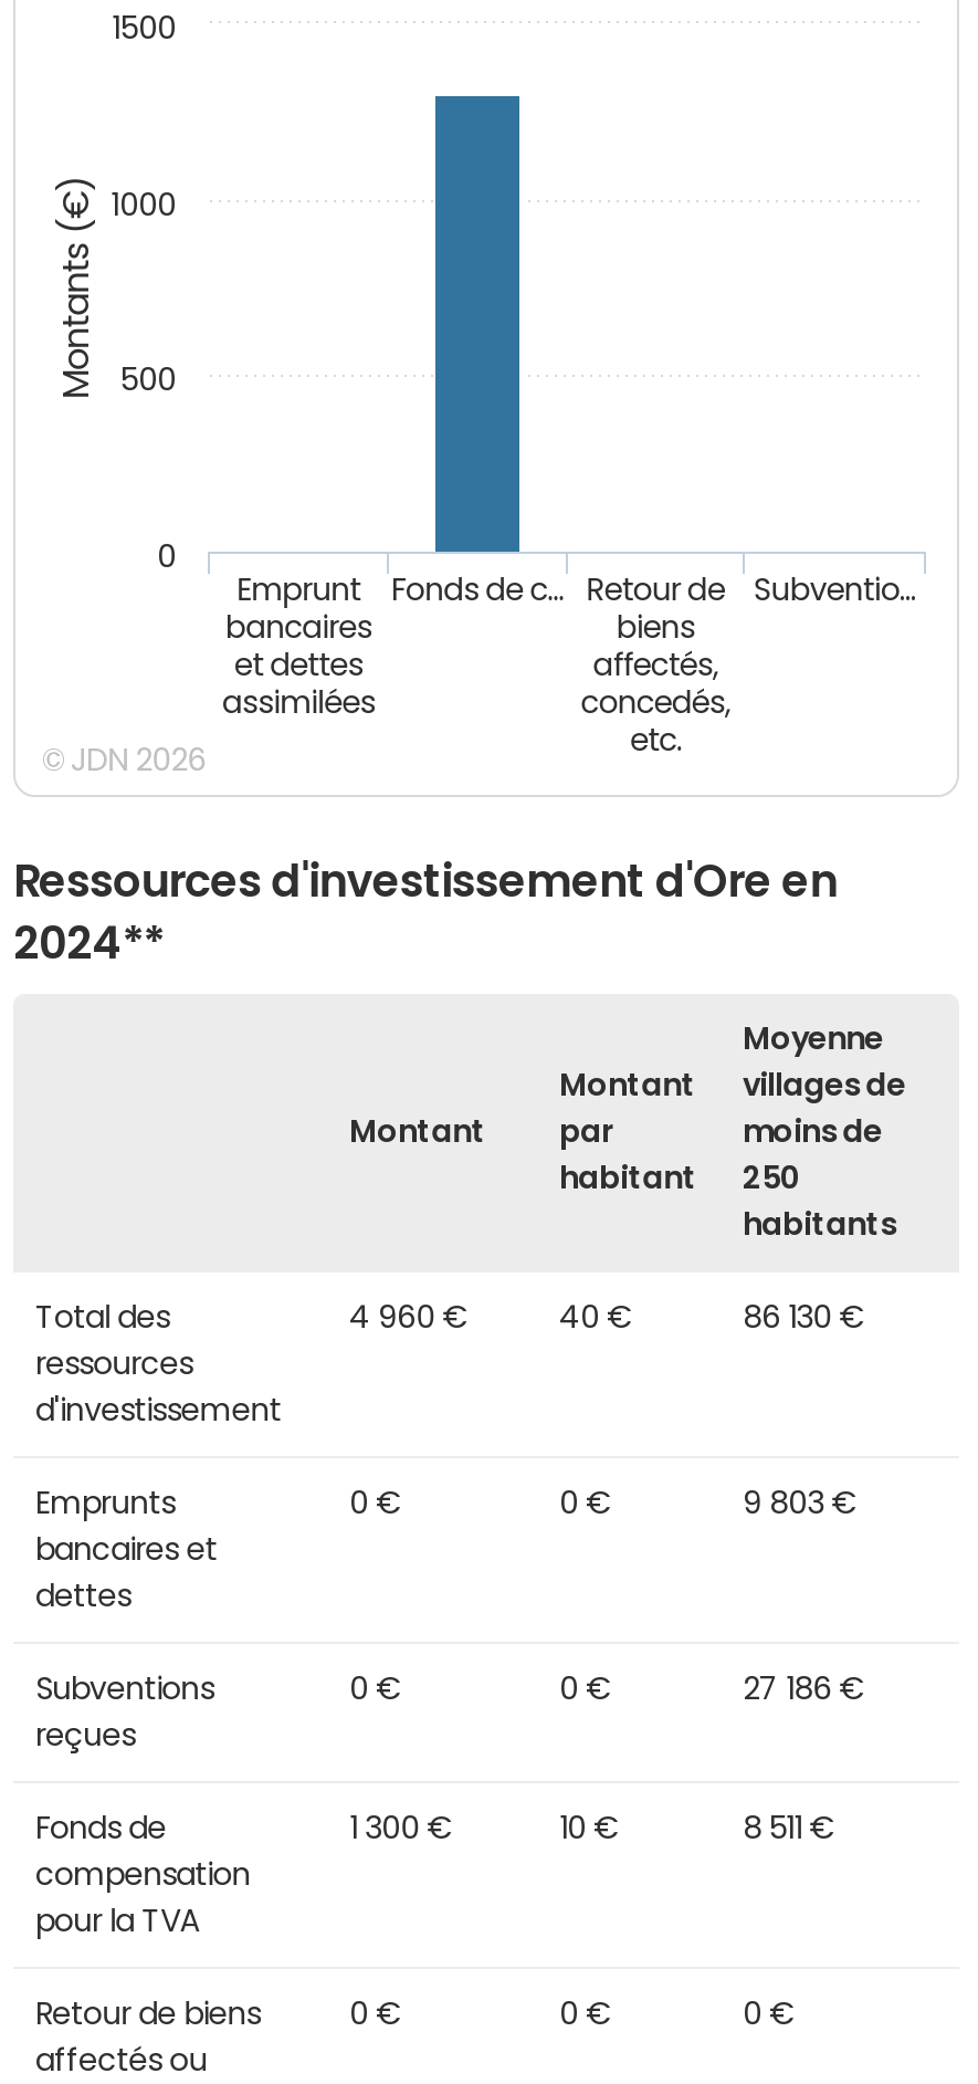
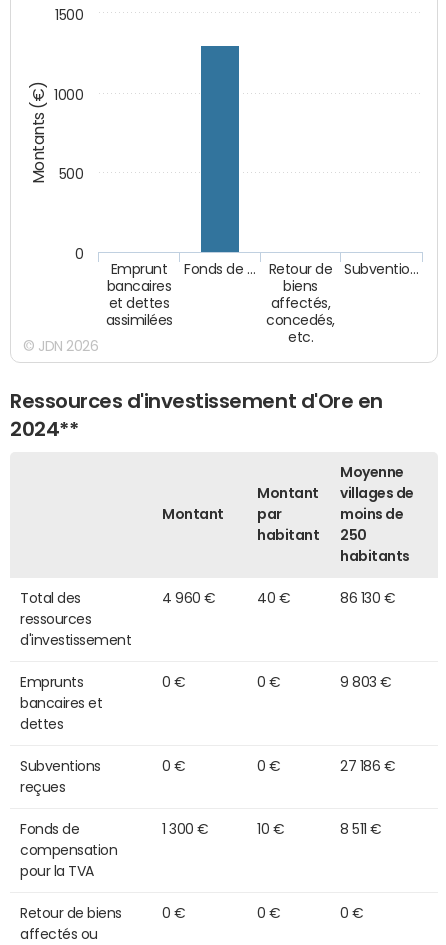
- Fonds de c…
+ Fonds de …
